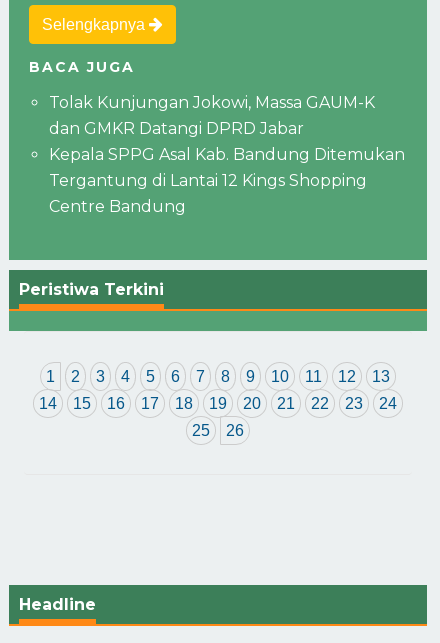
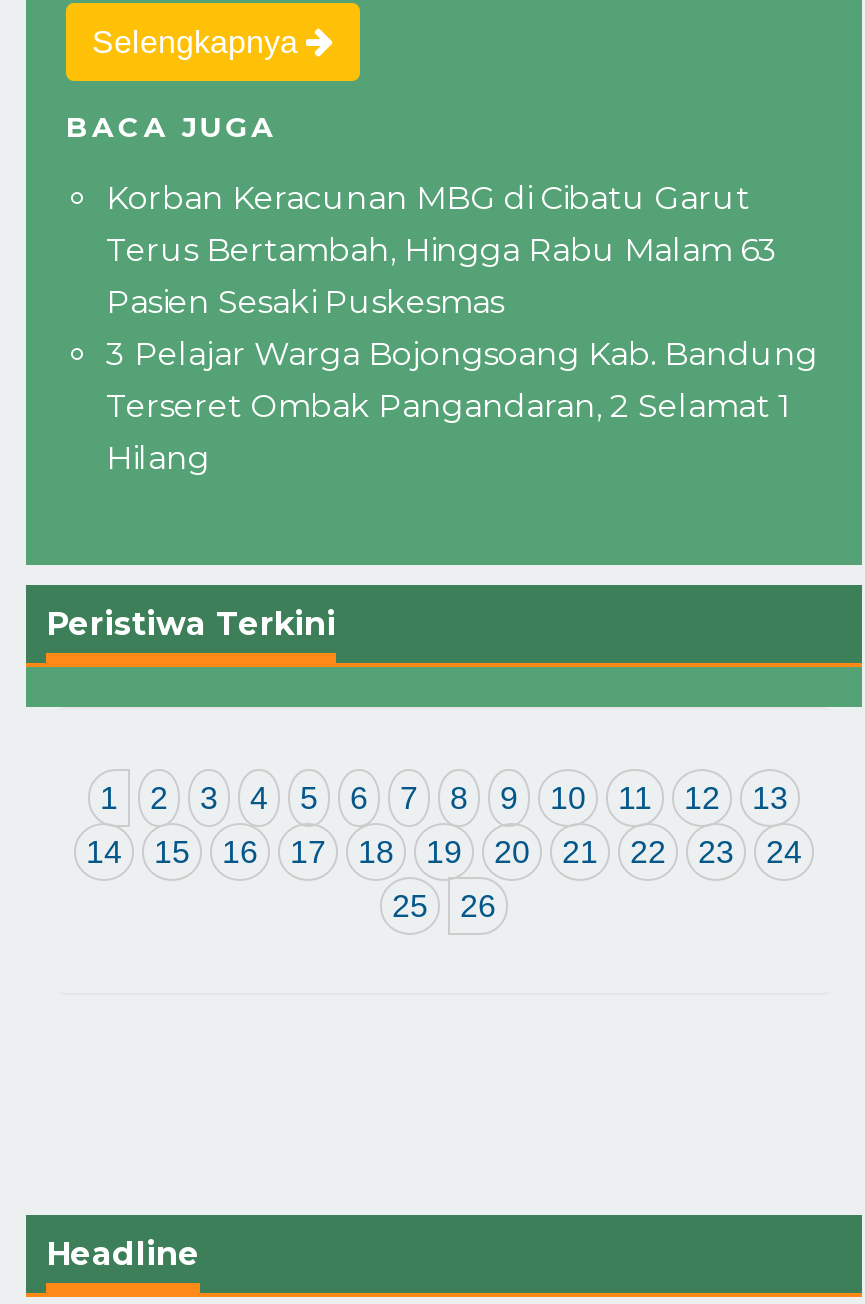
- Tolak Kunjungan Jokowi, Massa GAUM-K
- dan GMKR Datangi DPRD Jabar
- Kepala SPPG Asal Kab. Bandung Ditemukan
- Tergantung di Lantai 12 Kings Shopping
- Centre Bandung
+ Korban Keracunan MBG di Cibatu Garut
+ Terus Bertambah, Hingga Rabu Malam 63
+ Pasien Sesaki Puskesmas
+ 3 Pelajar Warga Bojongsoang Kab. Bandung
+ Terseret Ombak Pangandaran, 2 Selamat 1
+ Hilang
